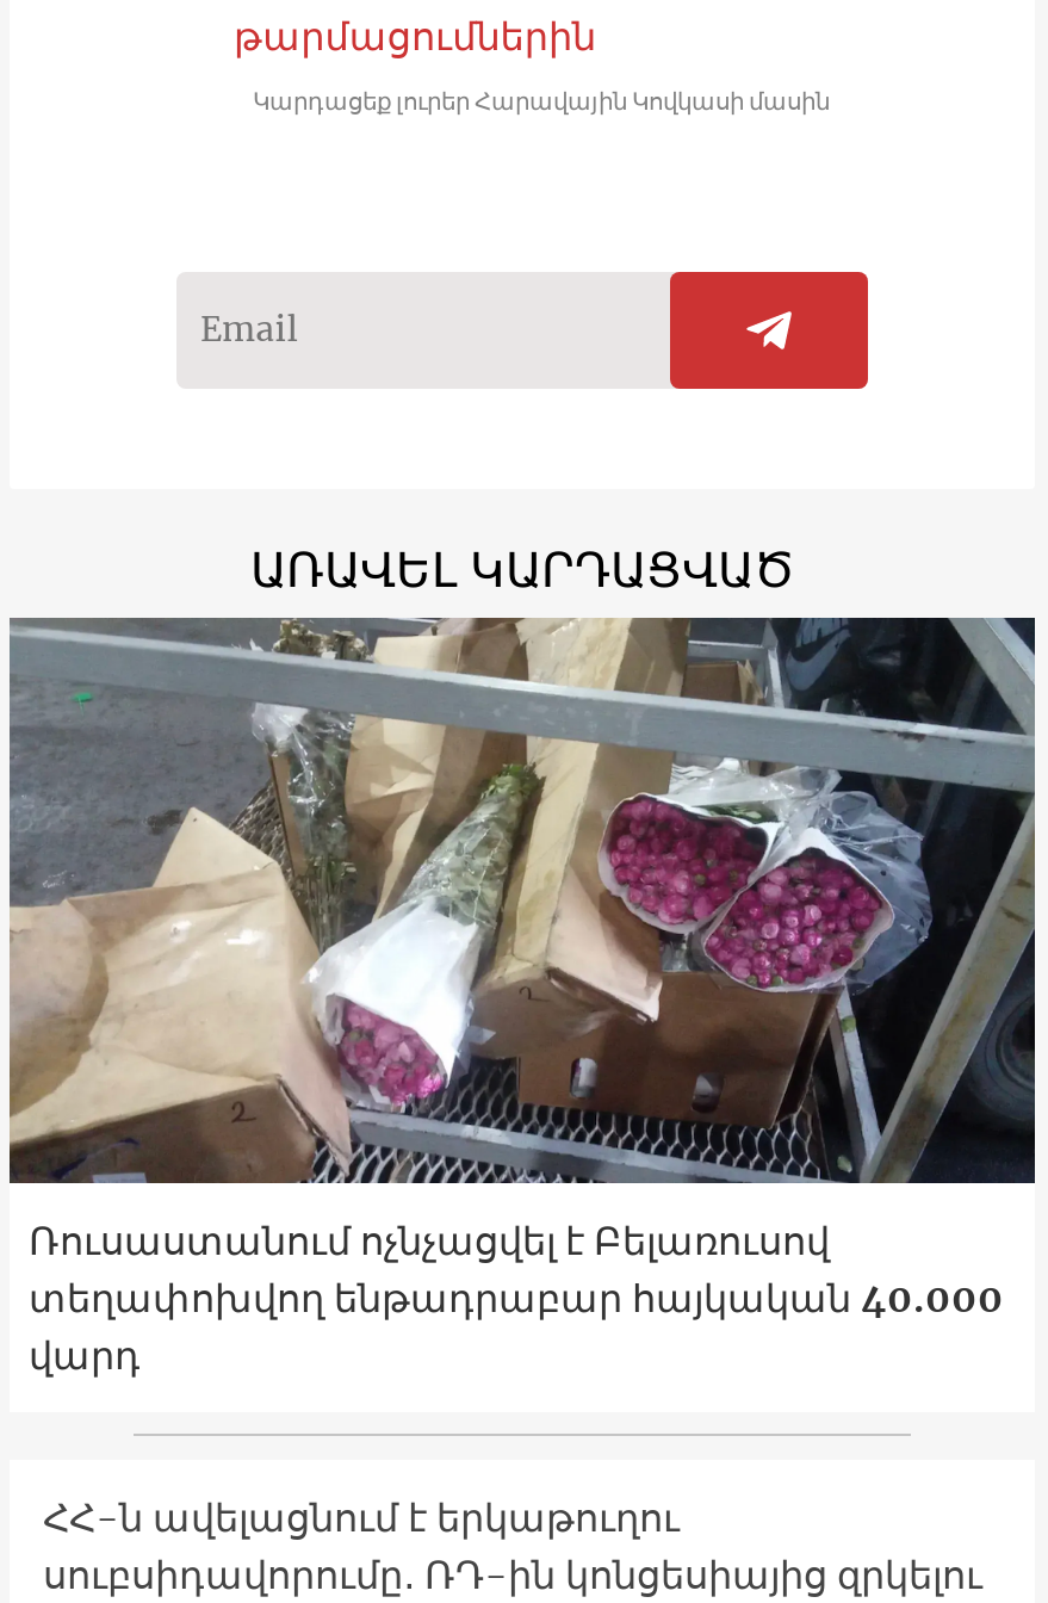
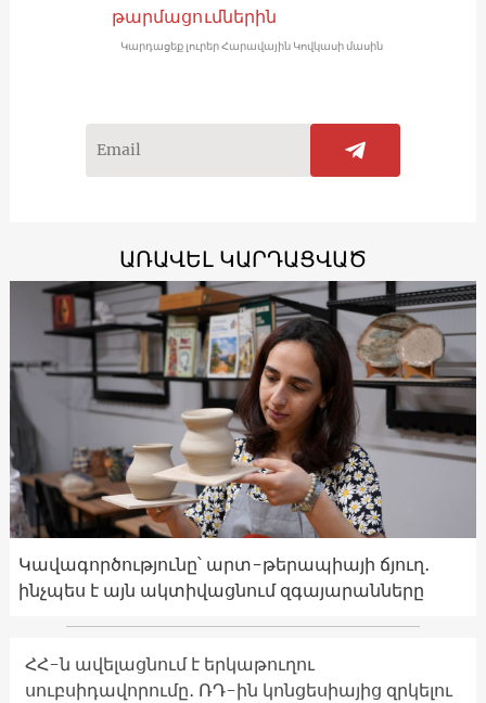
- [image]
- Ռուսաստանում ոչնչացվել է Բելառուսով
- տեղափոխվող ենթադրաբար հայկական 40.000
- վարդ
+ [image]
+ Կավագործությունը՝ արտ-թերապիայի ճյուղ․
+ ինչպես է այն ակտիվացնում զգայարանները
